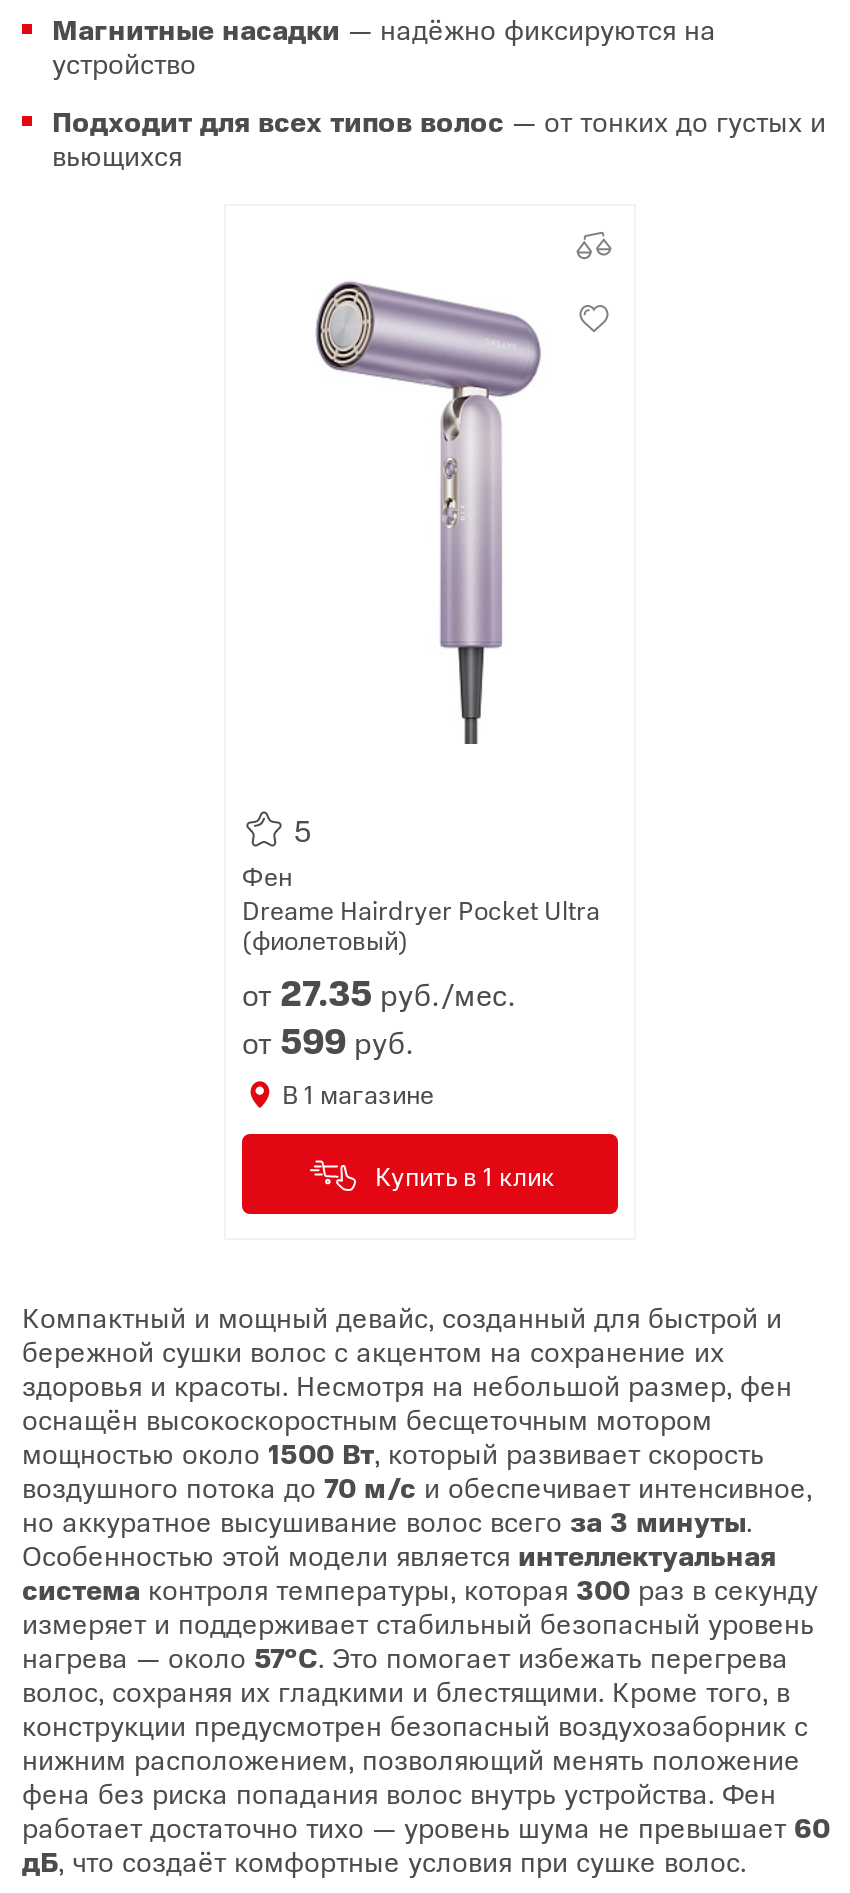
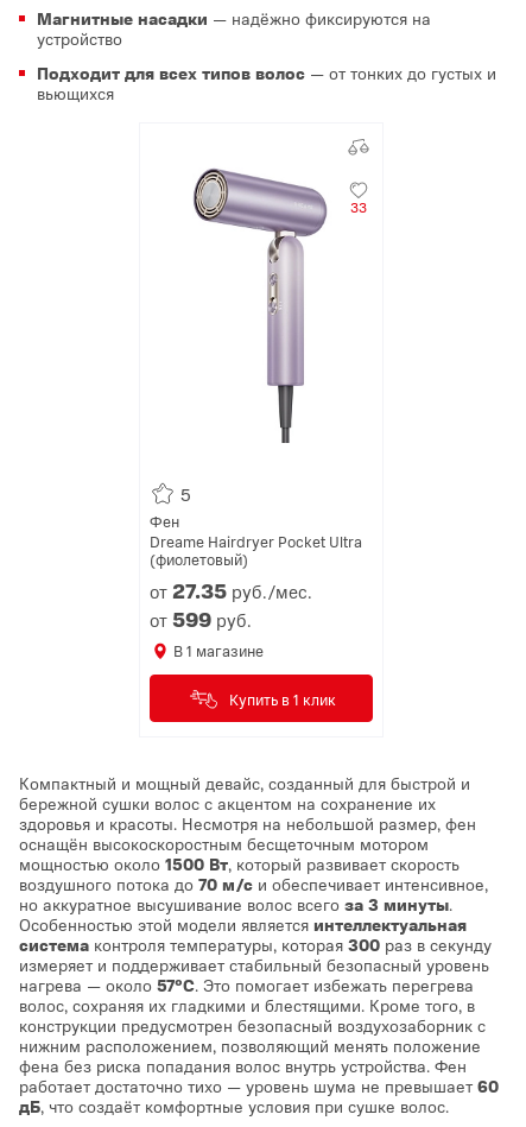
+ 33
